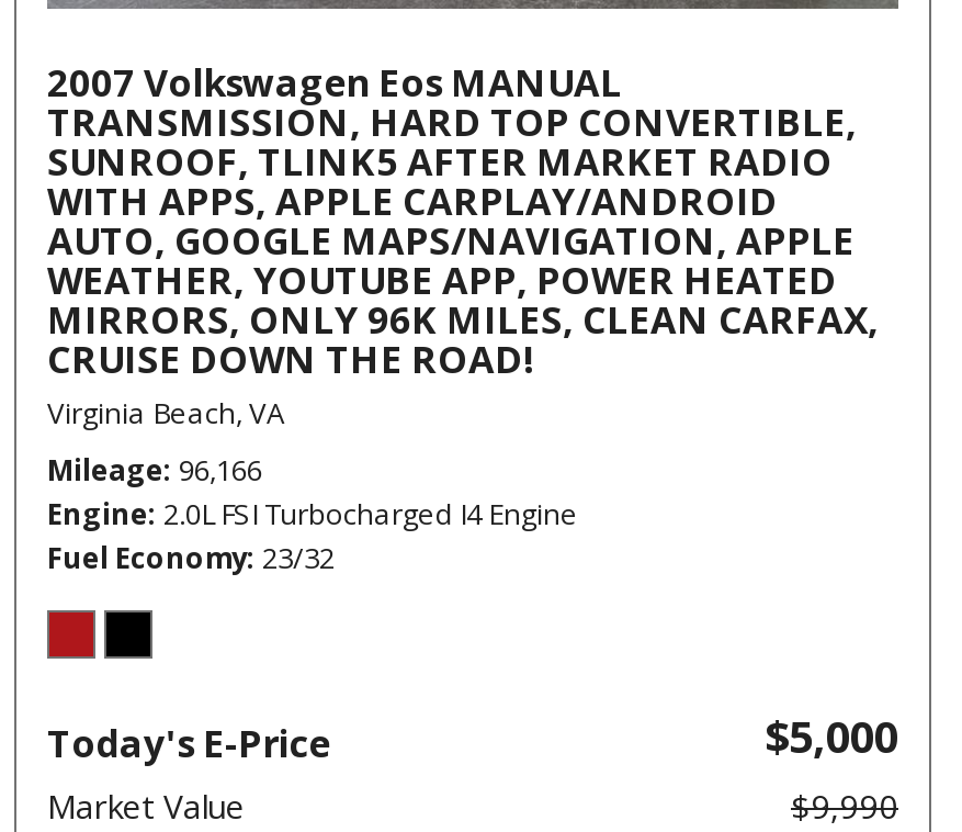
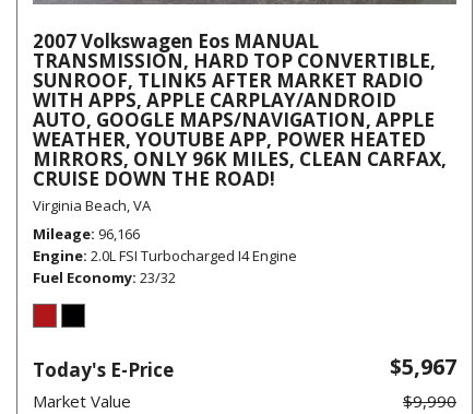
- $5,000
+ $5,967
